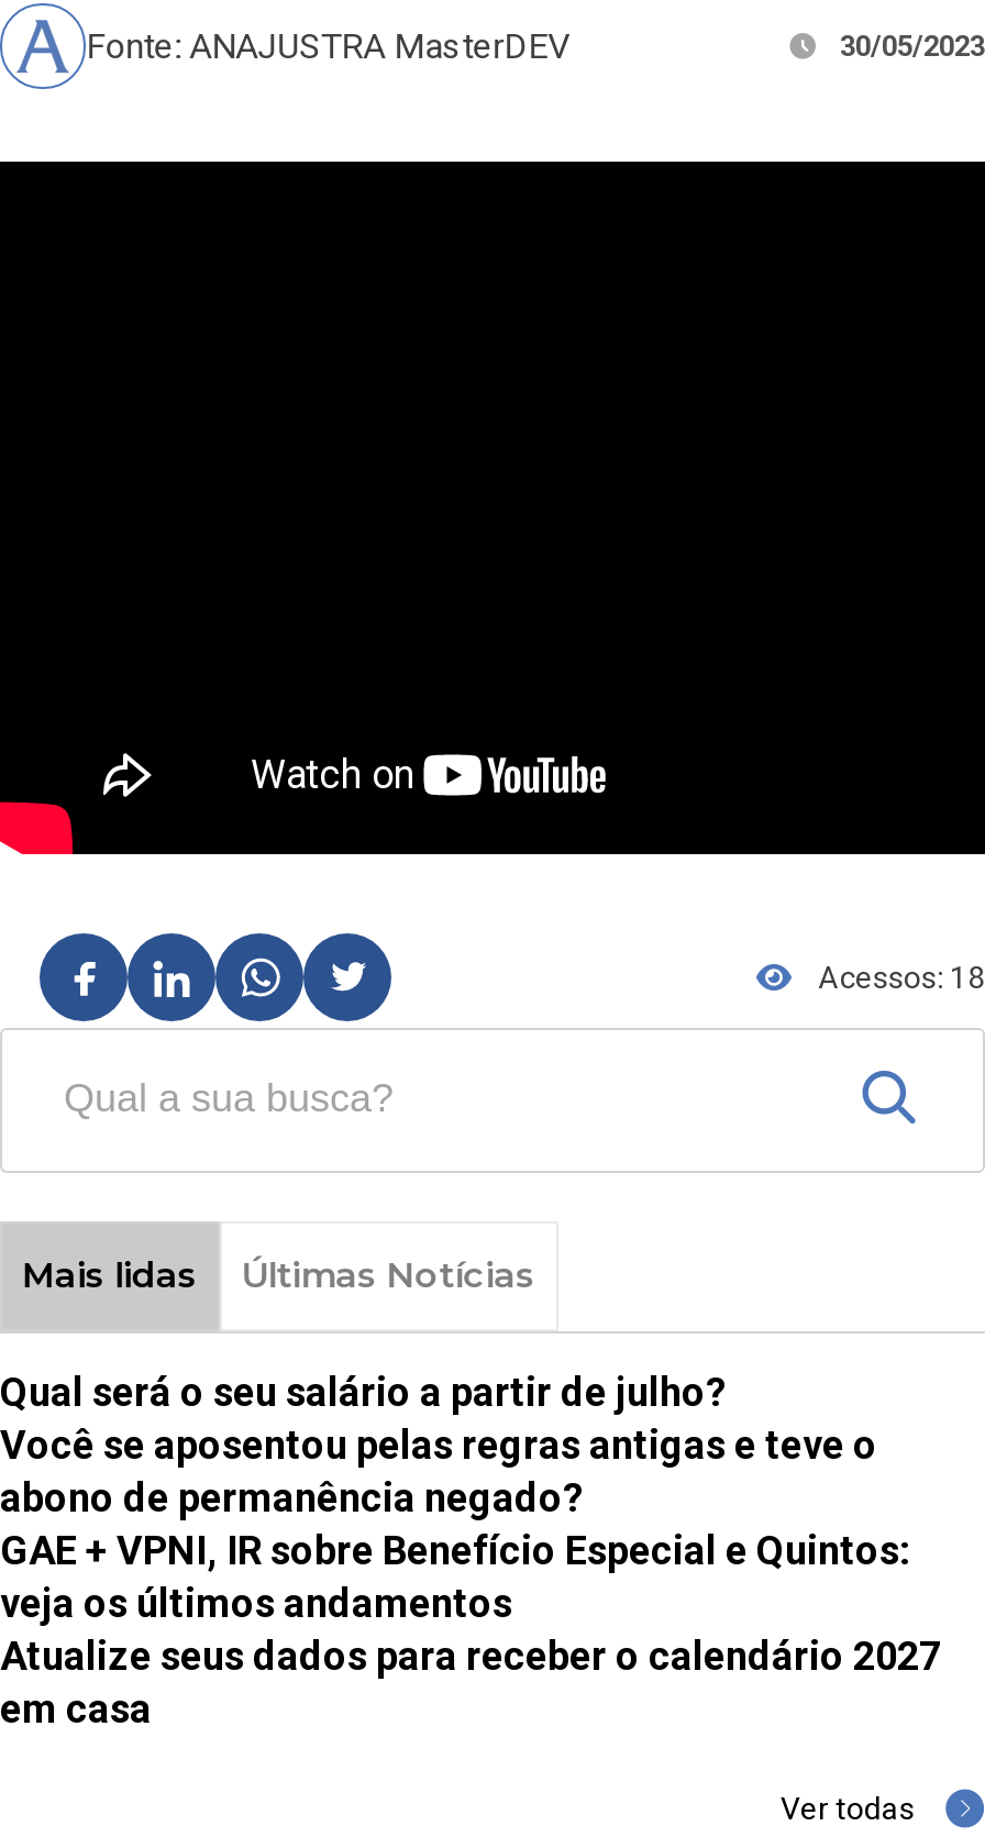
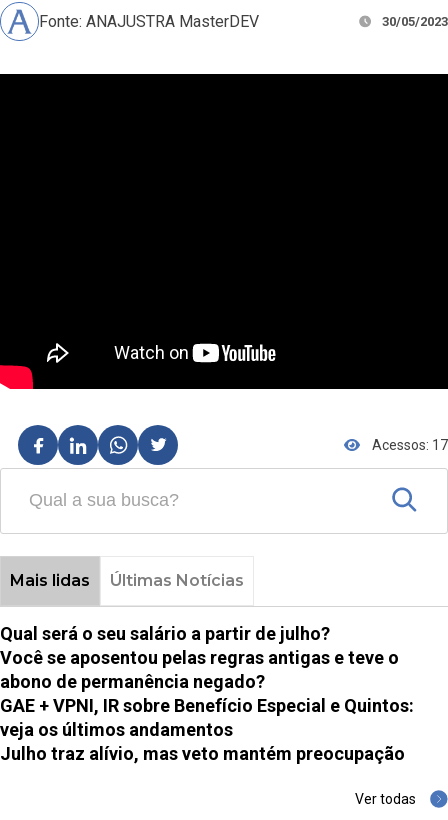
- Acessos: 18
+ Acessos: 17

- Atualize seus dados para receber o calendário 2027
- em casa
+ Julho traz alívio, mas veto mantém preocupação
